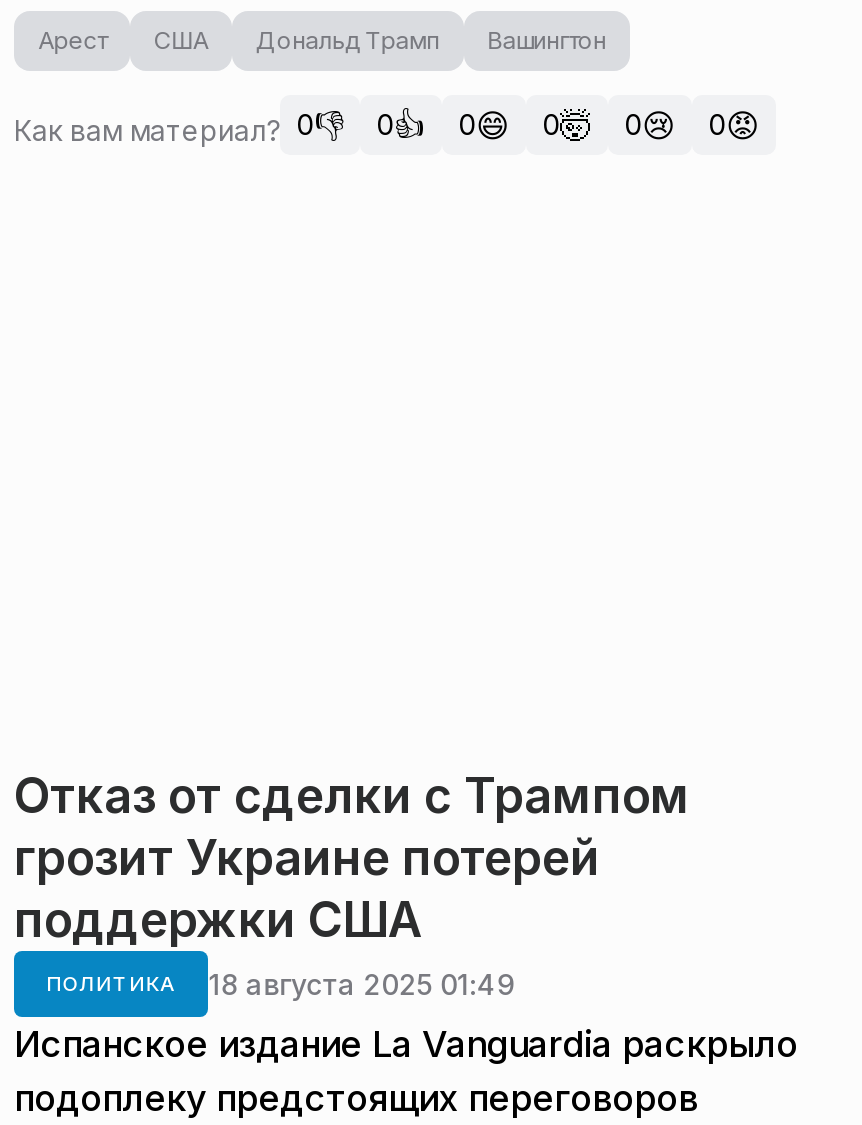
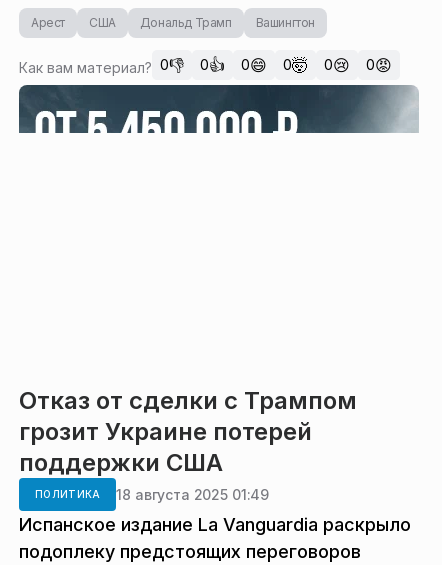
+ [image]
